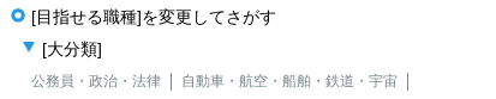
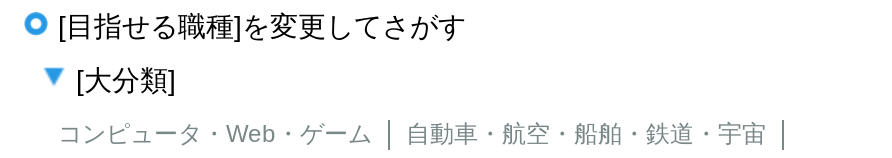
- 公務員・政治・法律
+ コンピュータ・Web・ゲーム
